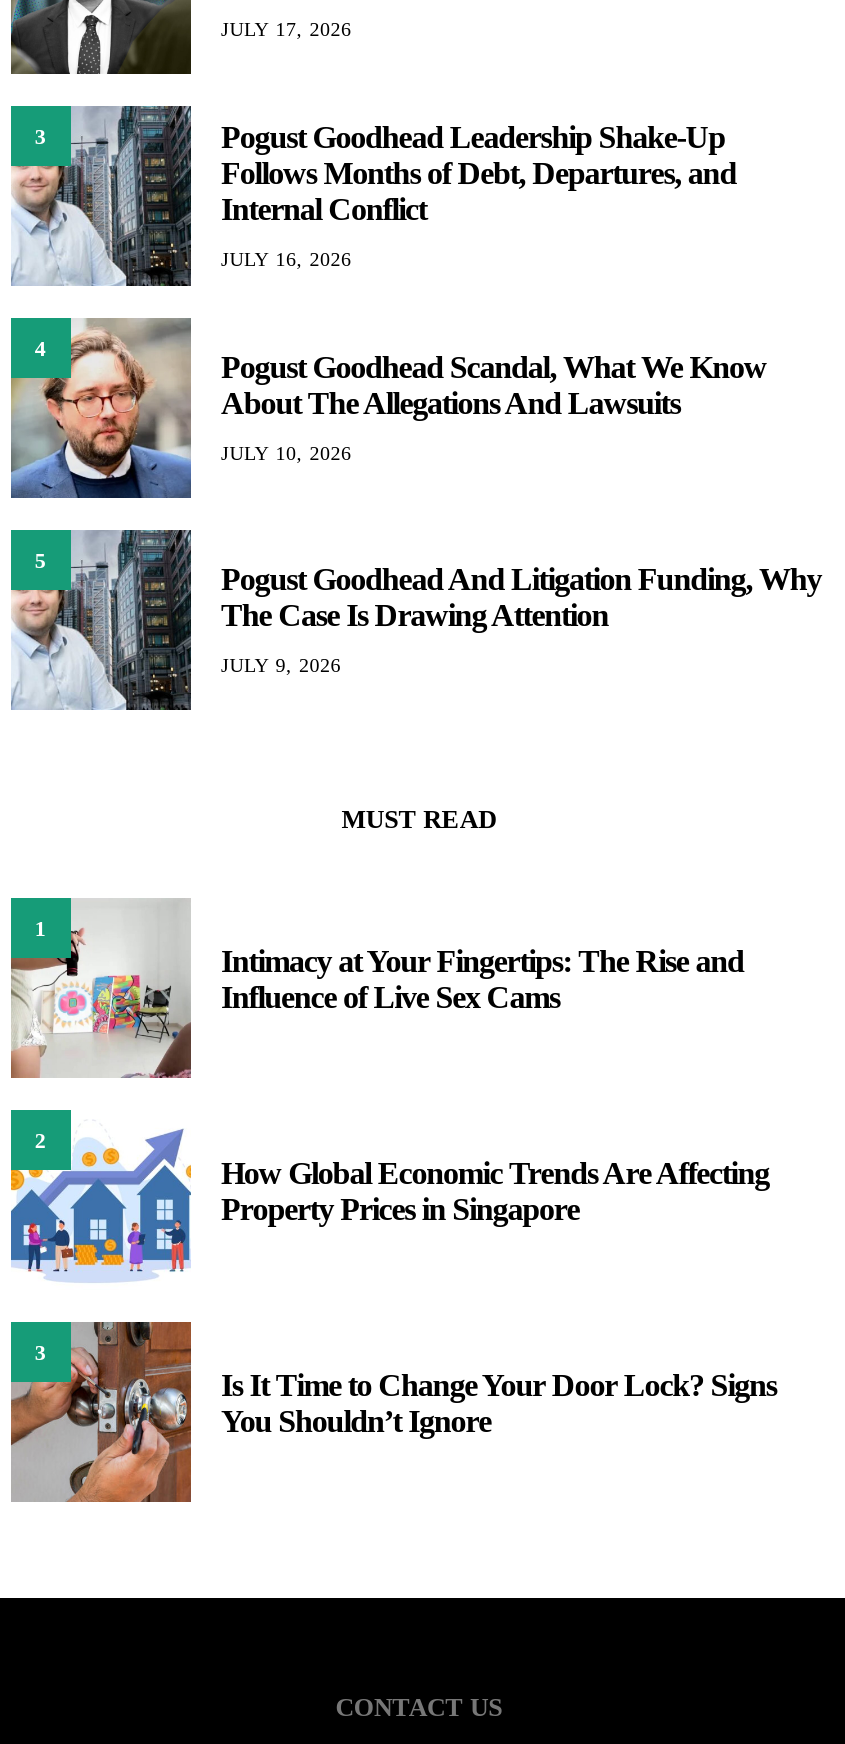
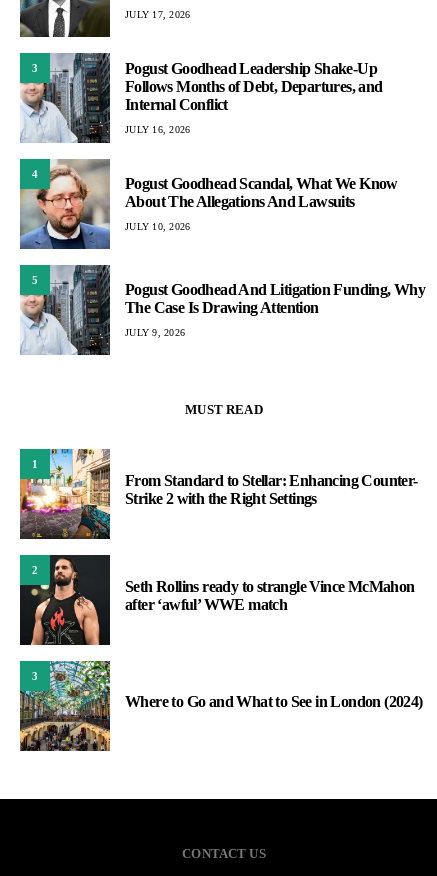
- [image]
- Intimacy at Your Fingertips: The Rise and
- Influence of Live Sex Cams
+ [image]
+ From Standard to Stellar: Enhancing Counter-
+ Strike 2 with the Right Settings

- [image]
- How Global Economic Trends Are Affecting
- Property Prices in Singapore
+ [image]
+ Seth Rollins ready to strangle Vince McMahon
+ after ‘awful’ WWE match

- [image]
- Is It Time to Change Your Door Lock? Signs
- You Shouldn’t Ignore
+ [image]
+ Where to Go and What to See in London (2024)
